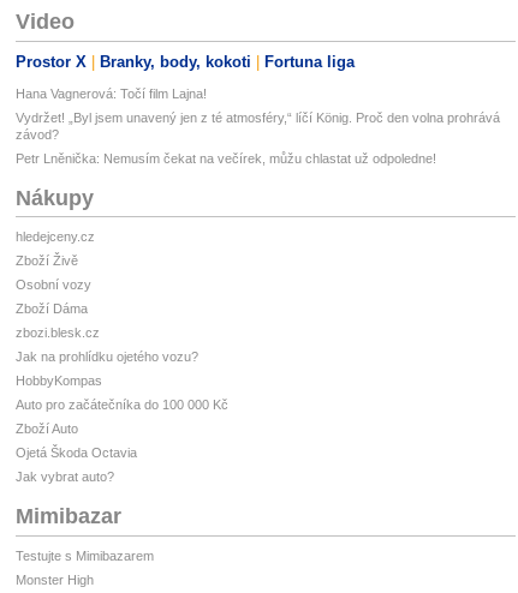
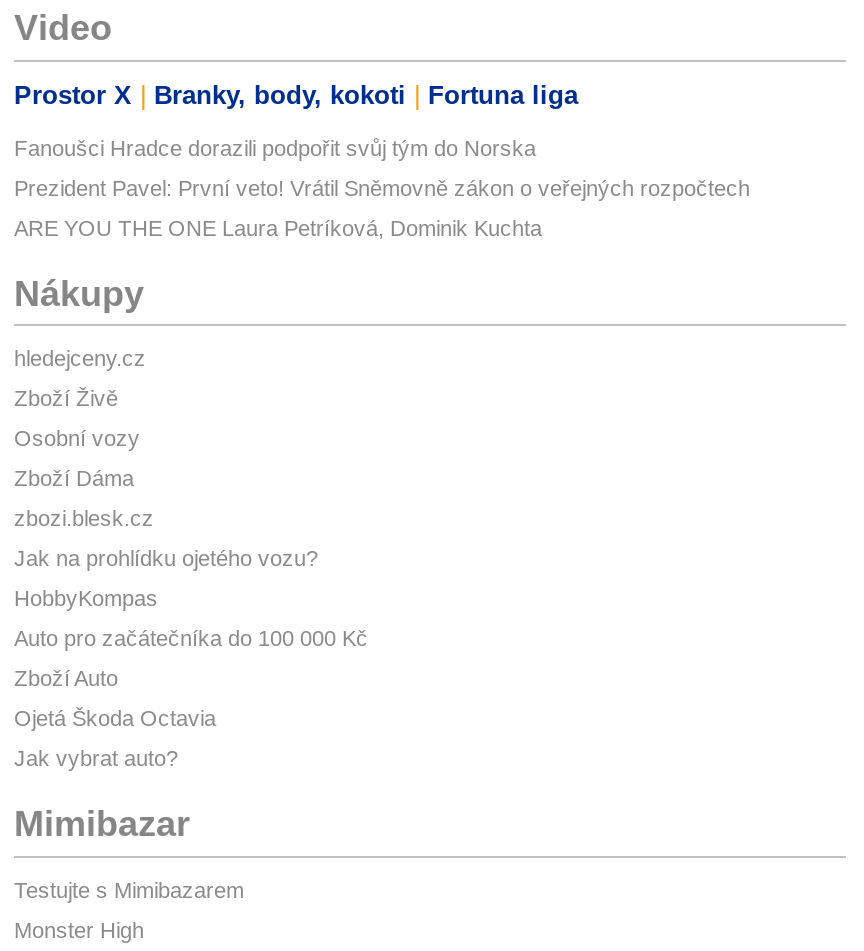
- Hana Vagnerová: Točí film Lajna!
+ Fanoušci Hradce dorazili podpořit svůj tým do Norska

- Vydržet! „Byl jsem unavený jen z té atmosféry,“ líčí König. Proč den volna prohrává
- závod?
+ Prezident Pavel: První veto! Vrátil Sněmovně zákon o veřejných rozpočtech

- Petr Lněnička: Nemusím čekat na večírek, můžu chlastat už odpoledne!
+ ARE YOU THE ONE Laura Petríková, Dominik Kuchta
